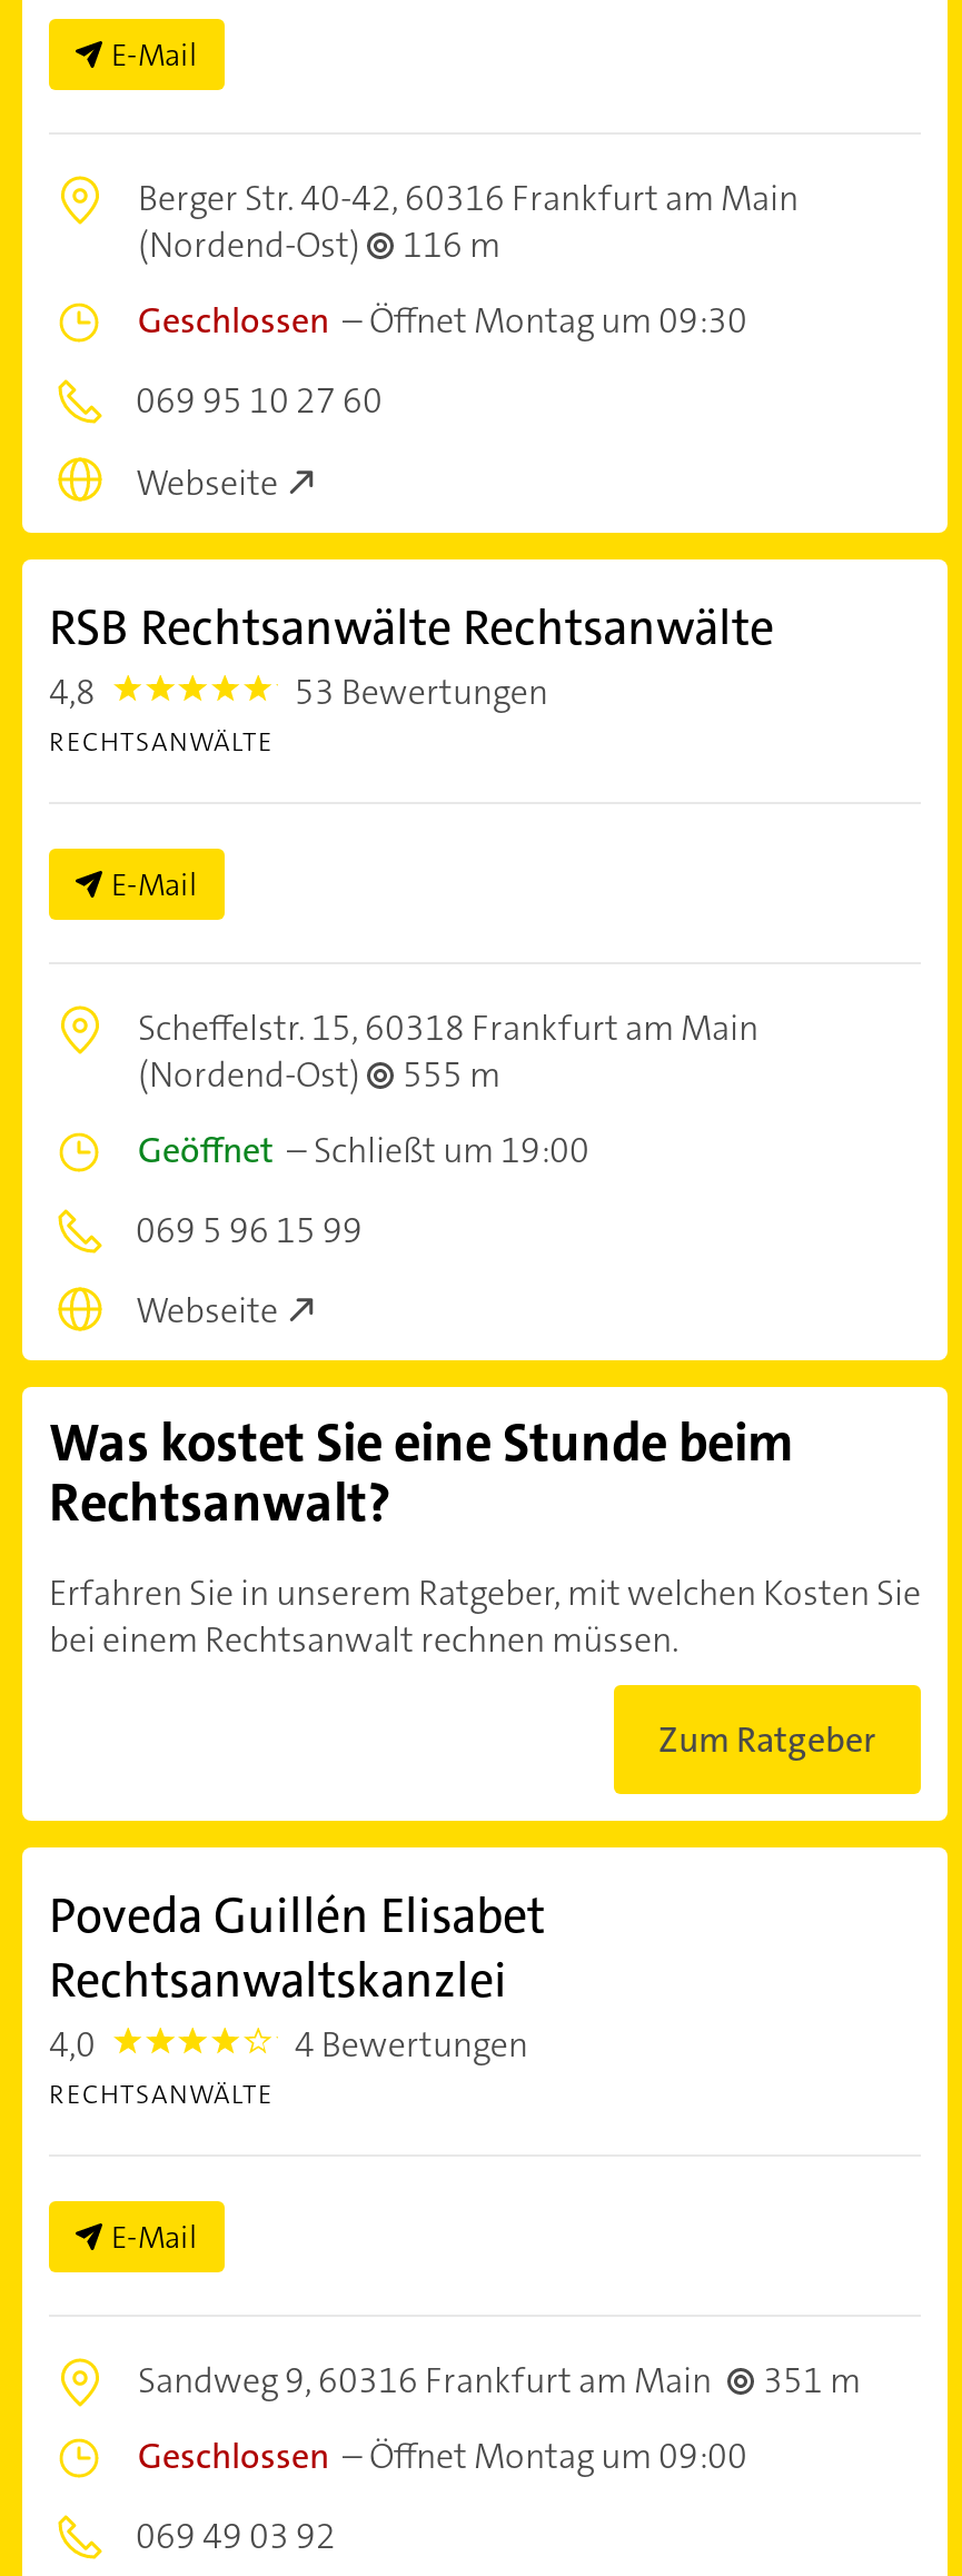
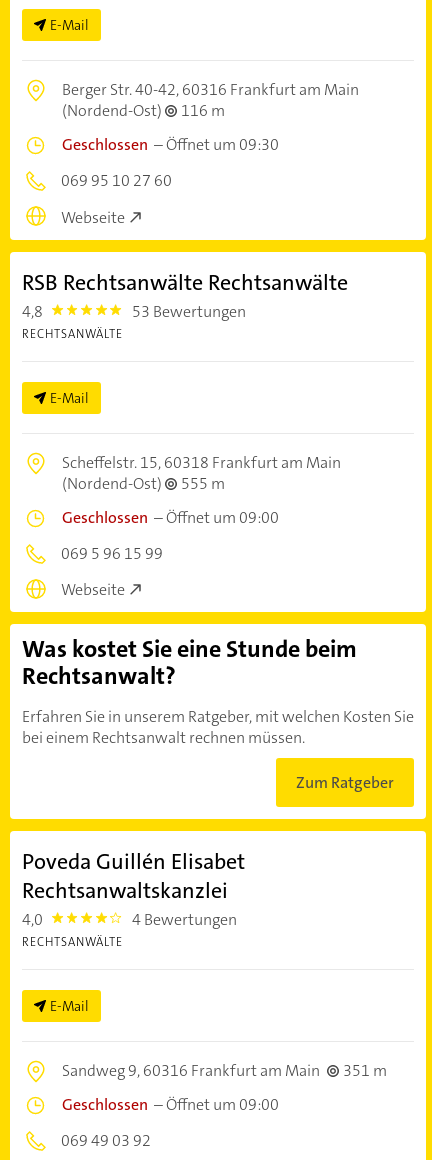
- Geschlossen –Öffnet Montag um 09:30
+ Geschlossen –Öffnet um 09:30

- Geöffnet – Schließt um 19:00
+ Geschlossen – Öffnet um 09:00

- Geschlossen –Öffnet Montag um 09:00
+ Geschlossen –Öffnet um 09:00
